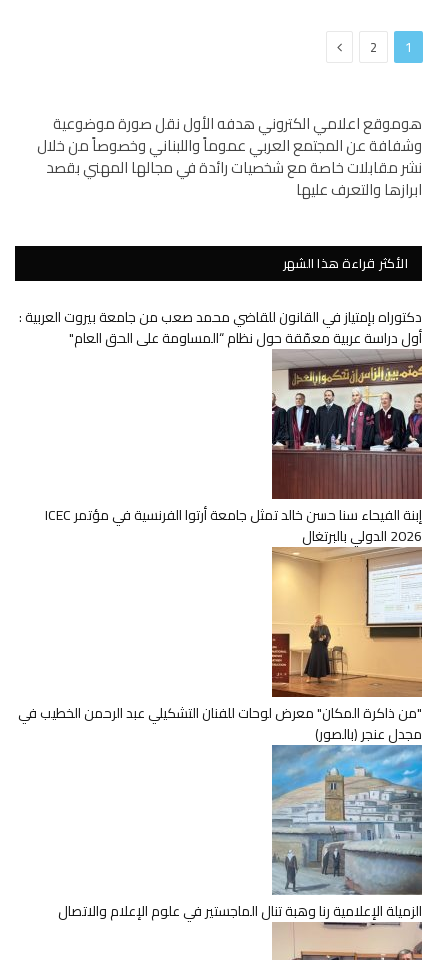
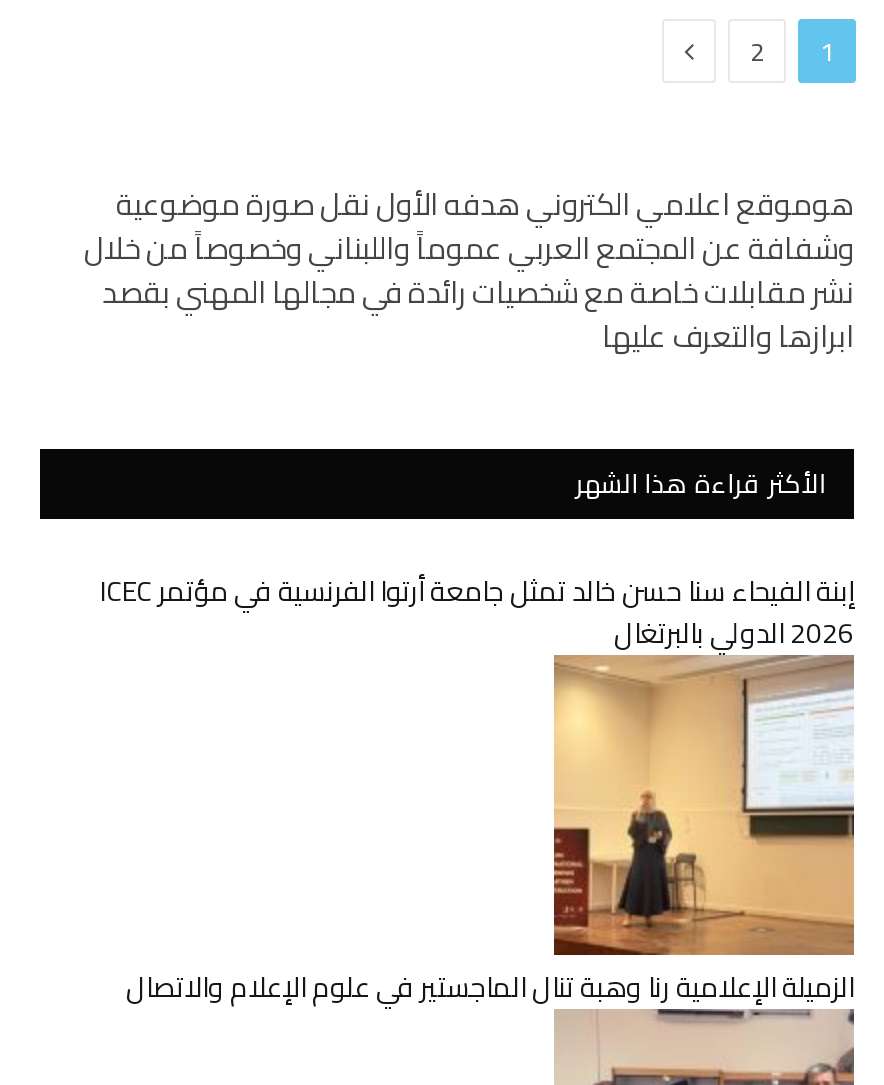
- دكتوراه بإمتياز في القانون للقاضي محمد صعب من جامعة بيروت العربية :
- أول دراسة عربية معمّقة حول نظام “المساومة على الحق العام"

- [image]

- [image]
- "من ذاكرة المكان" معرض لوحات للفنان التشكيلي عبد الرحمن الخطيب في
- مجدل عنجر (بالصور)
